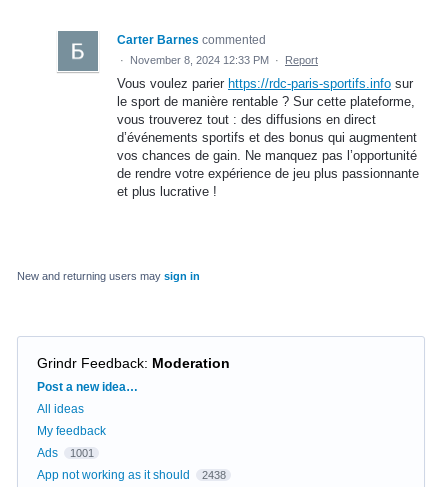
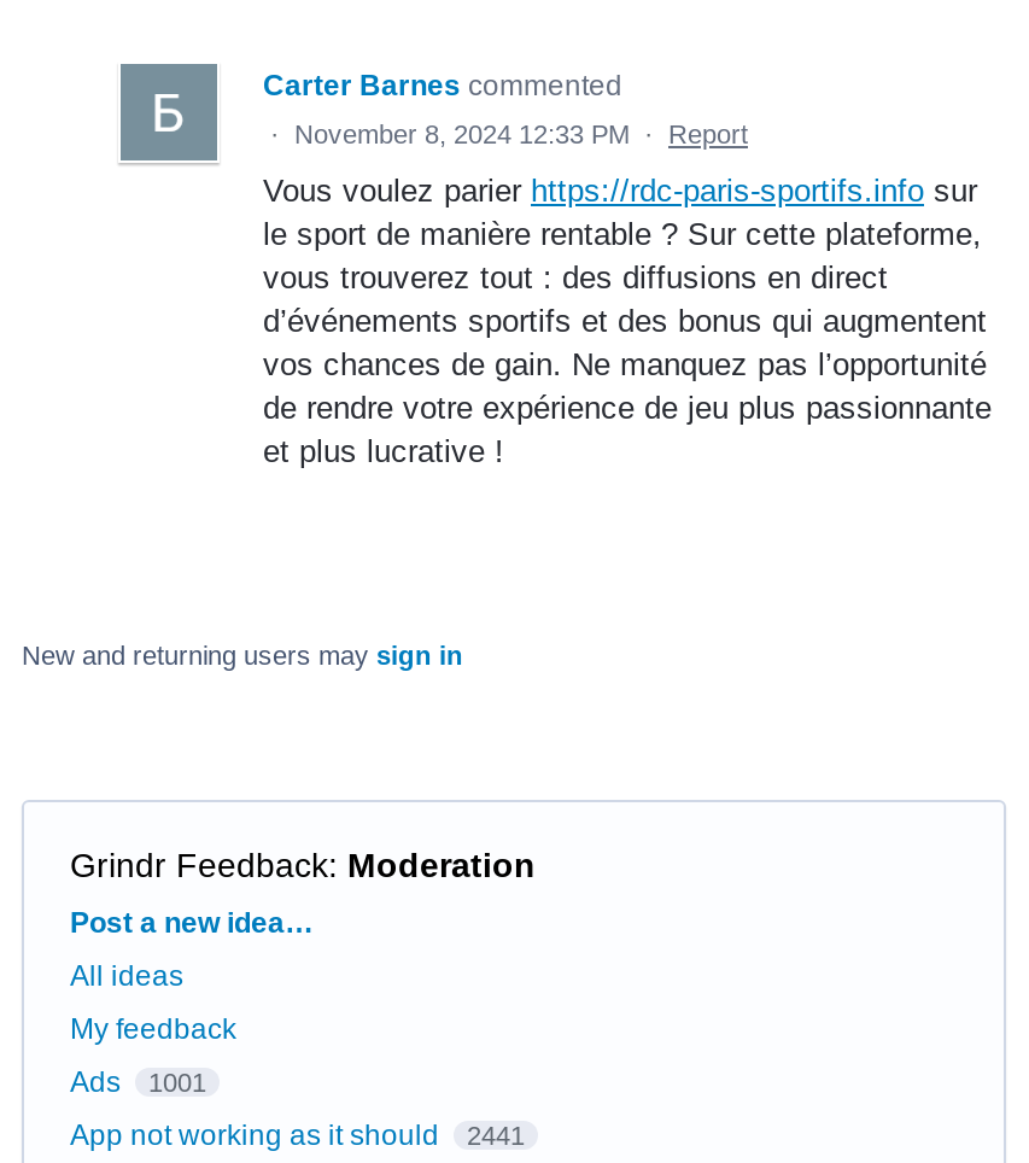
- App not working as it should 2438
+ App not working as it should 2441
